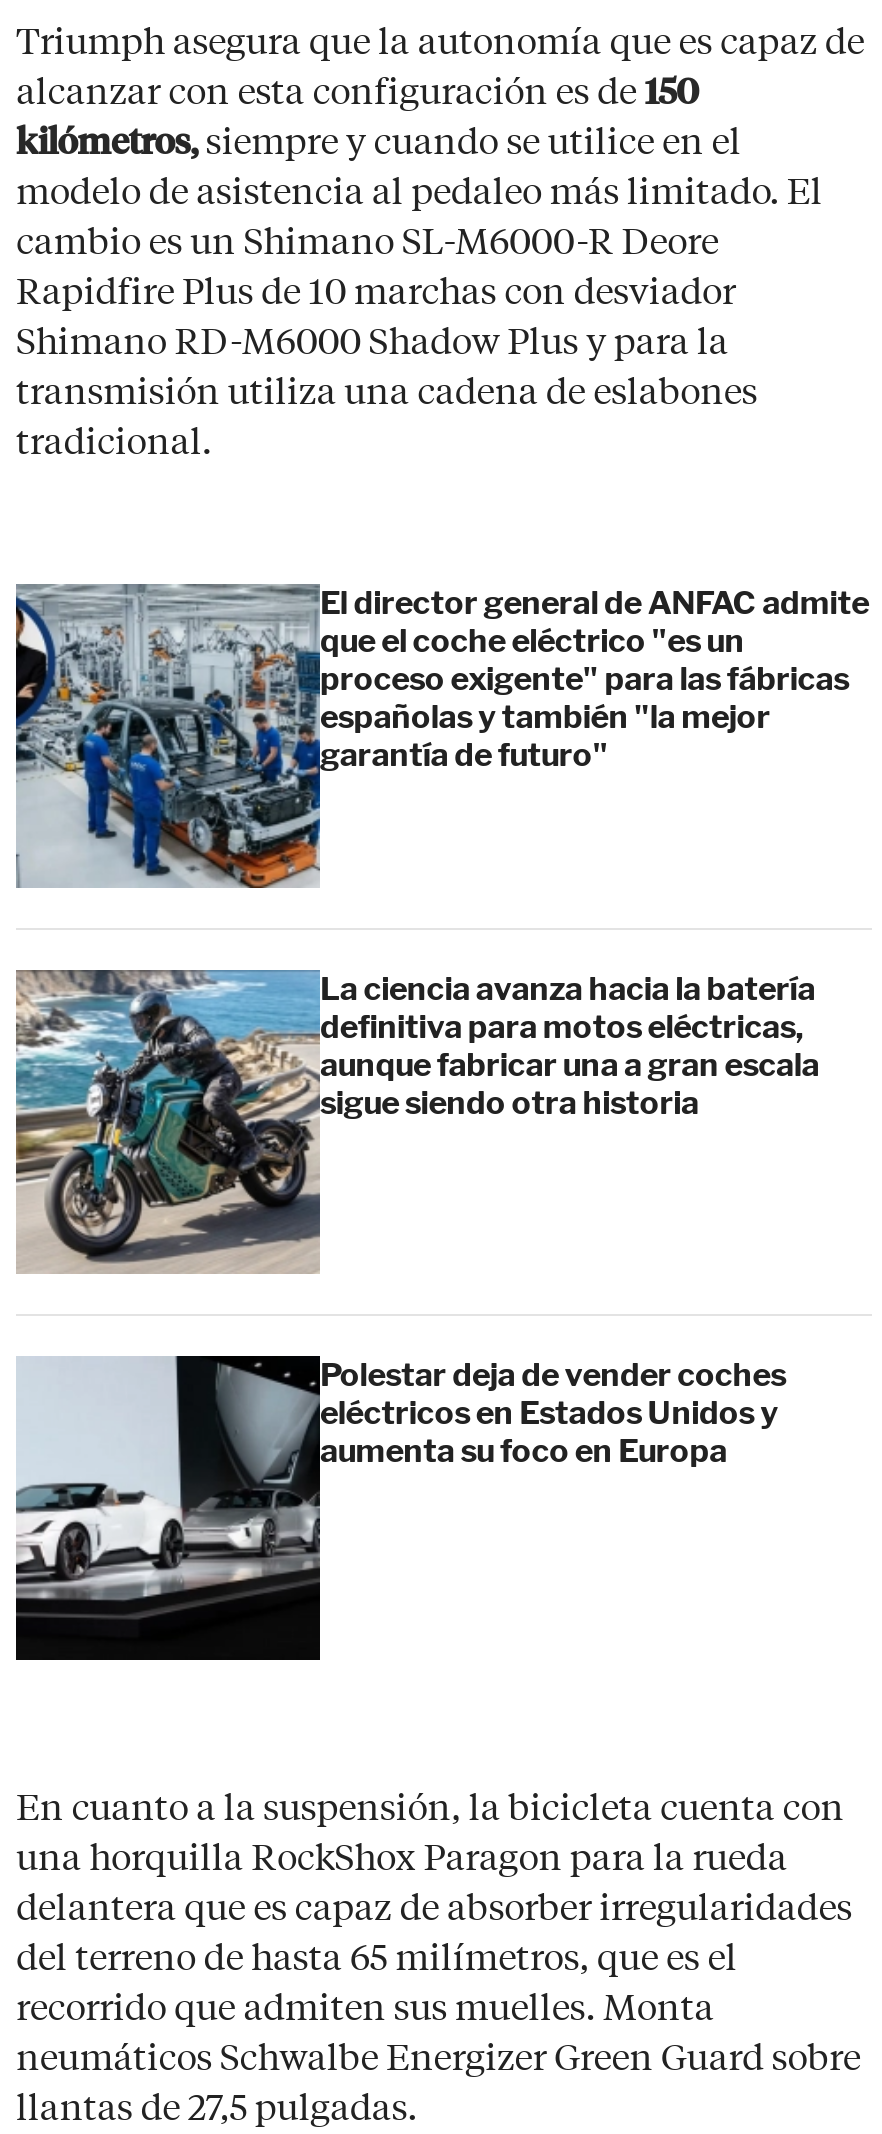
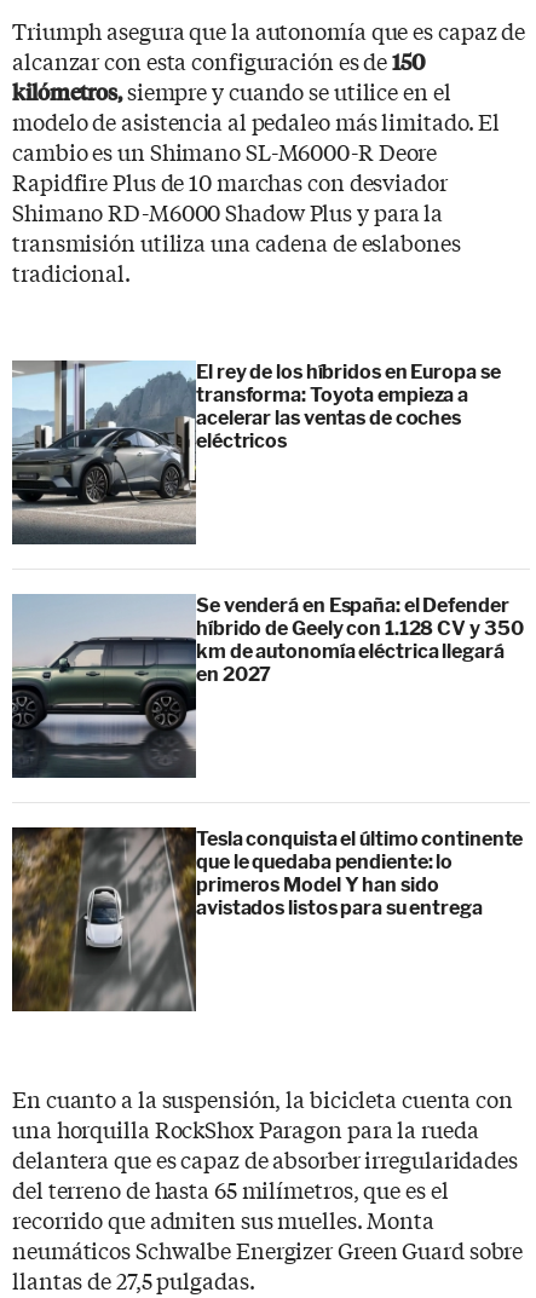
- [image]
- El director general de ANFAC admite
- que el coche eléctrico "es un
- proceso exigente" para las fábricas
- españolas y también "la mejor
- garantía de futuro"
+ [image]
+ El rey de los híbridos en Europa se
+ transforma: Toyota empieza a
+ acelerar las ventas de coches
+ eléctricos

- [image]
- La ciencia avanza hacia la batería
- definitiva para motos eléctricas,
- aunque fabricar una a gran escala
- sigue siendo otra historia
+ [image]
+ Se venderá en España: el Defender
+ híbrido de Geely con 1.128 CV y 350
+ km de autonomía eléctrica llegará
+ en 2027

- [image]
- Polestar deja de vender coches
- eléctricos en Estados Unidos y
- aumenta su foco en Europa
+ [image]
+ Tesla conquista el último continente
+ que le quedaba pendiente: lo
+ primeros Model Y han sido
+ avistados listos para su entrega
